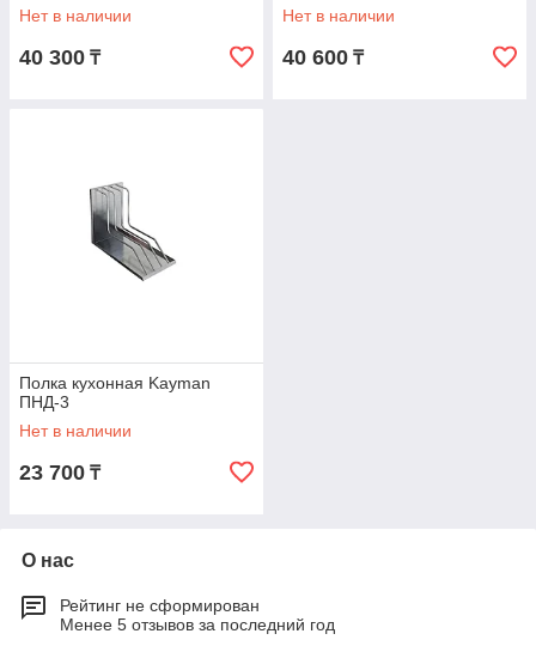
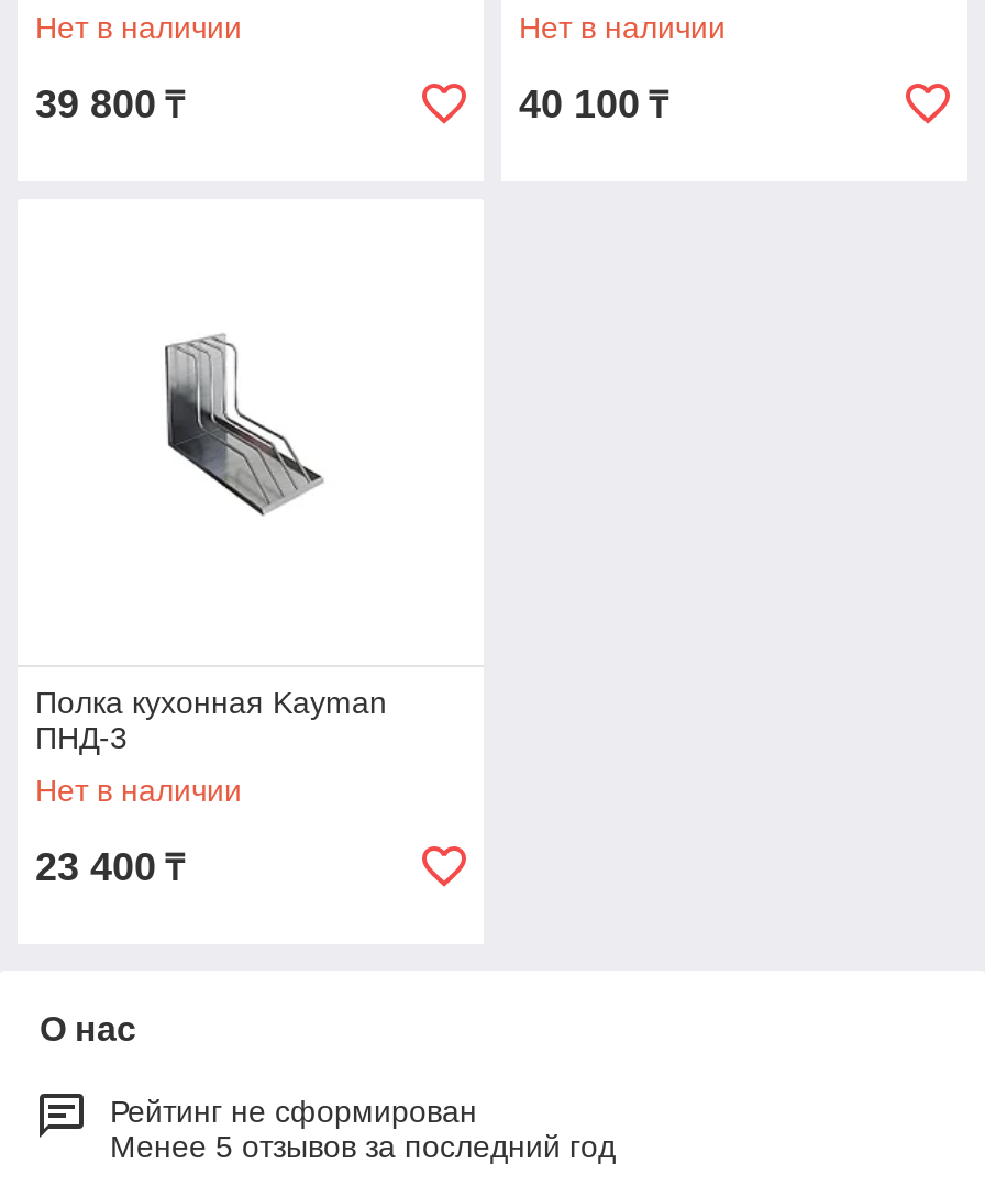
- 40 300 ₸
+ 39 800 ₸

- 40 600 ₸
+ 40 100 ₸

- 23 700 ₸
+ 23 400 ₸
